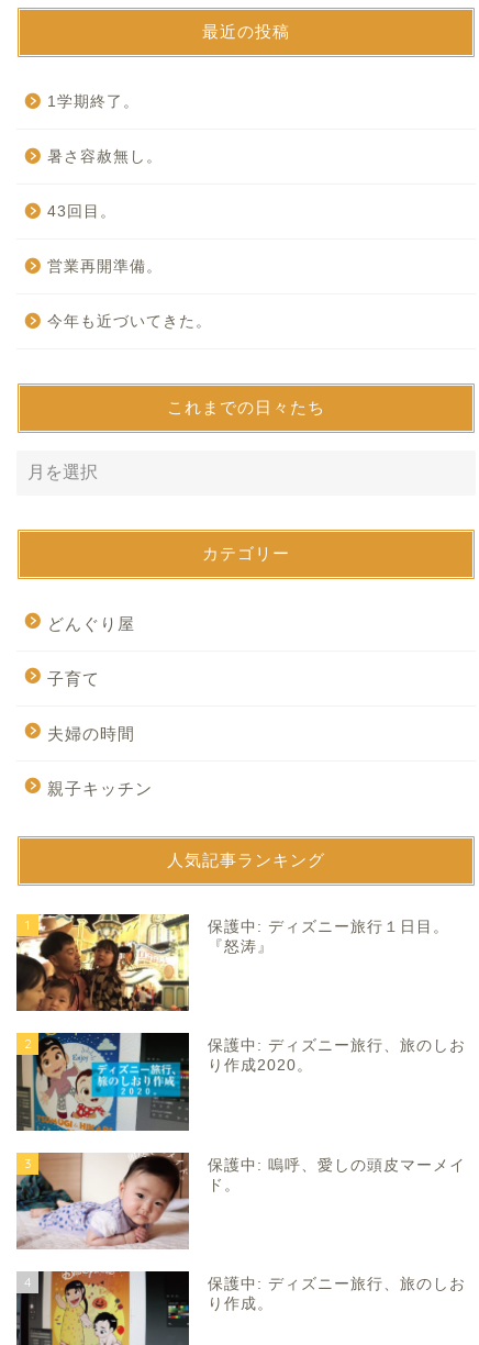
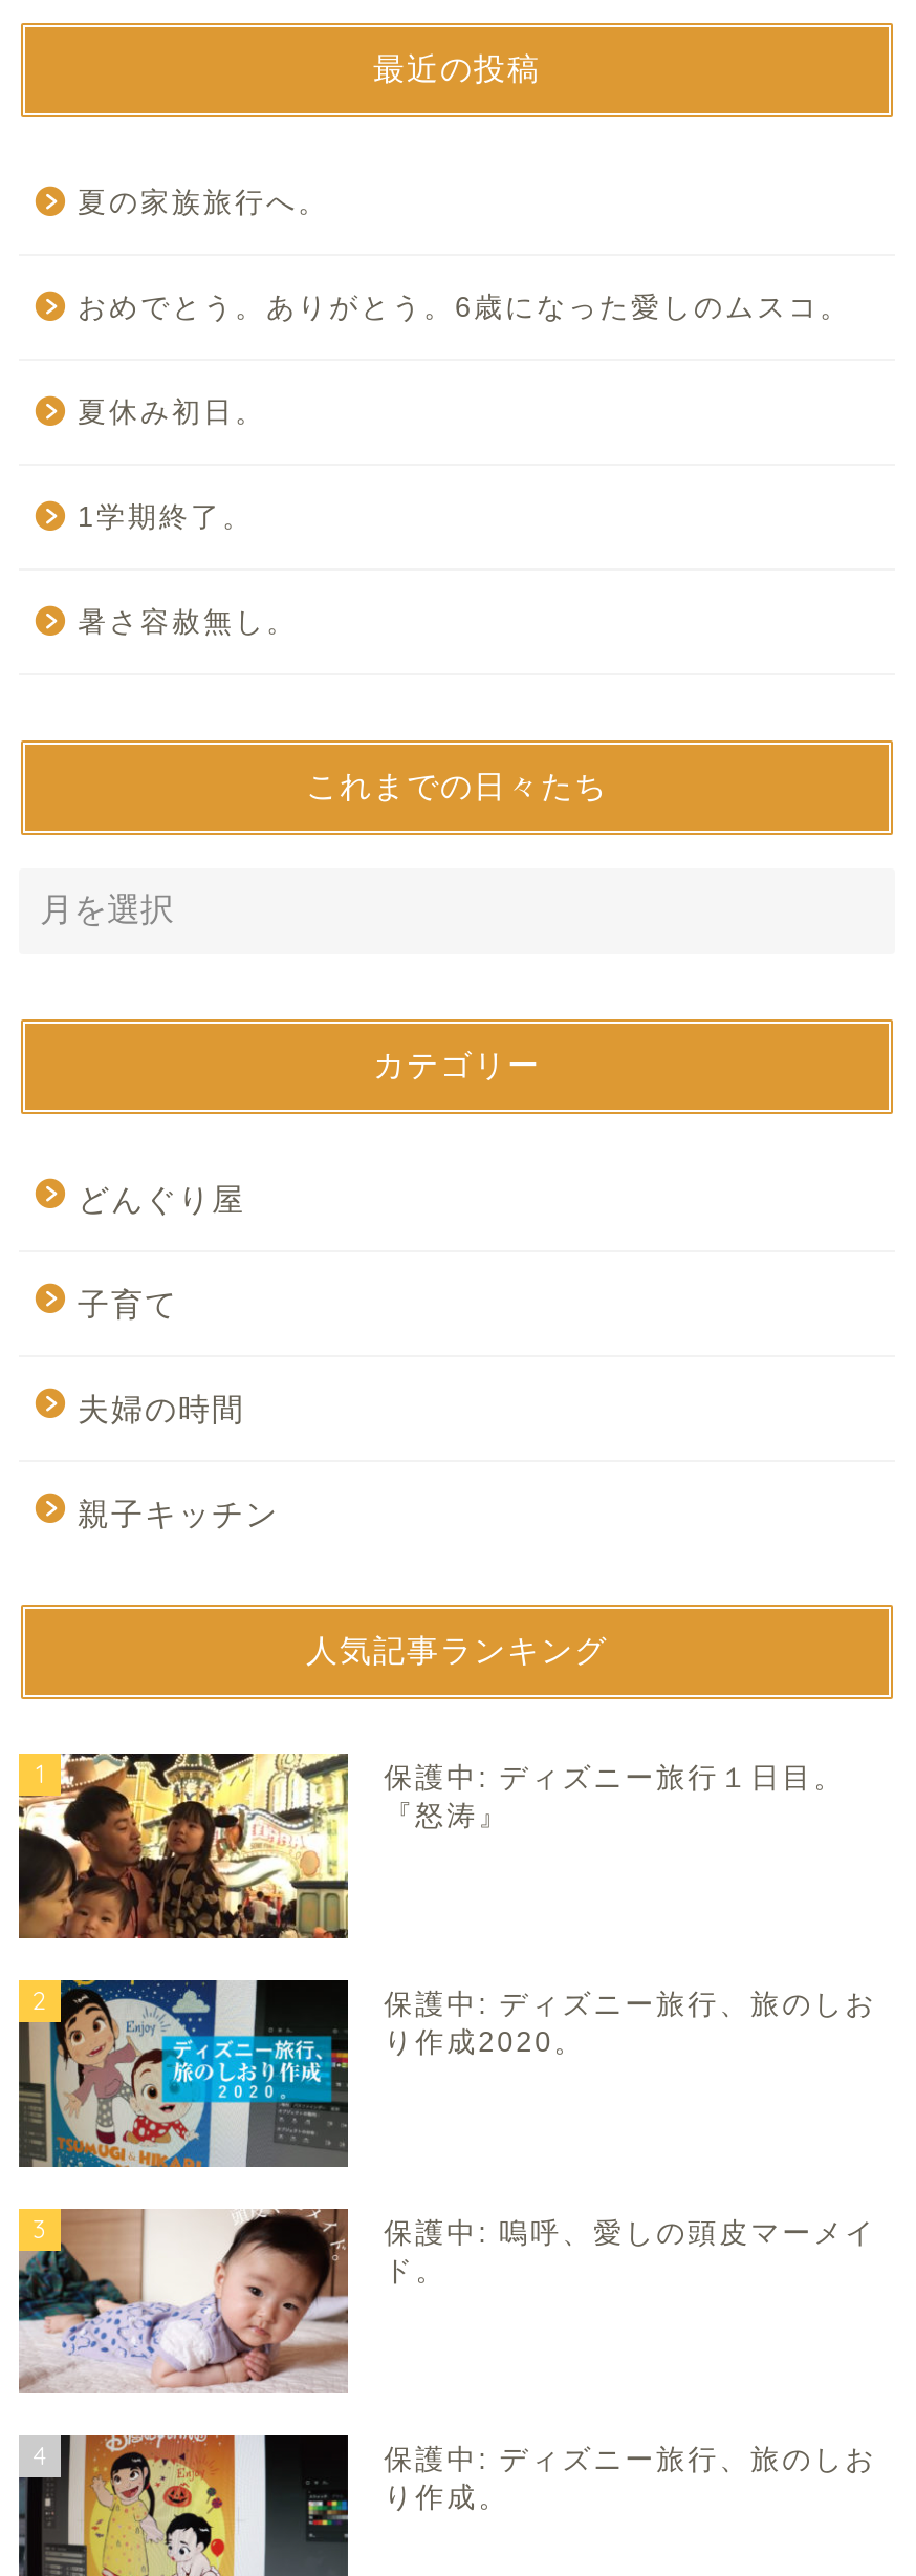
+ 夏の家族旅行へ。
+ おめでとう。ありがとう。6歳になった愛しのムスコ。
+ 夏休み初日。

moved down: 1学期終了。 | 暑さ容赦無し。

- 43回目。
- 営業再開準備。
- 今年も近づいてきた。
